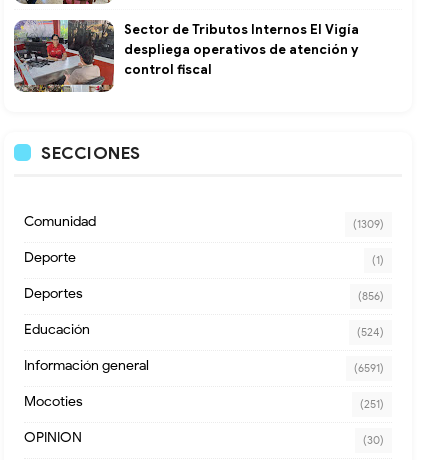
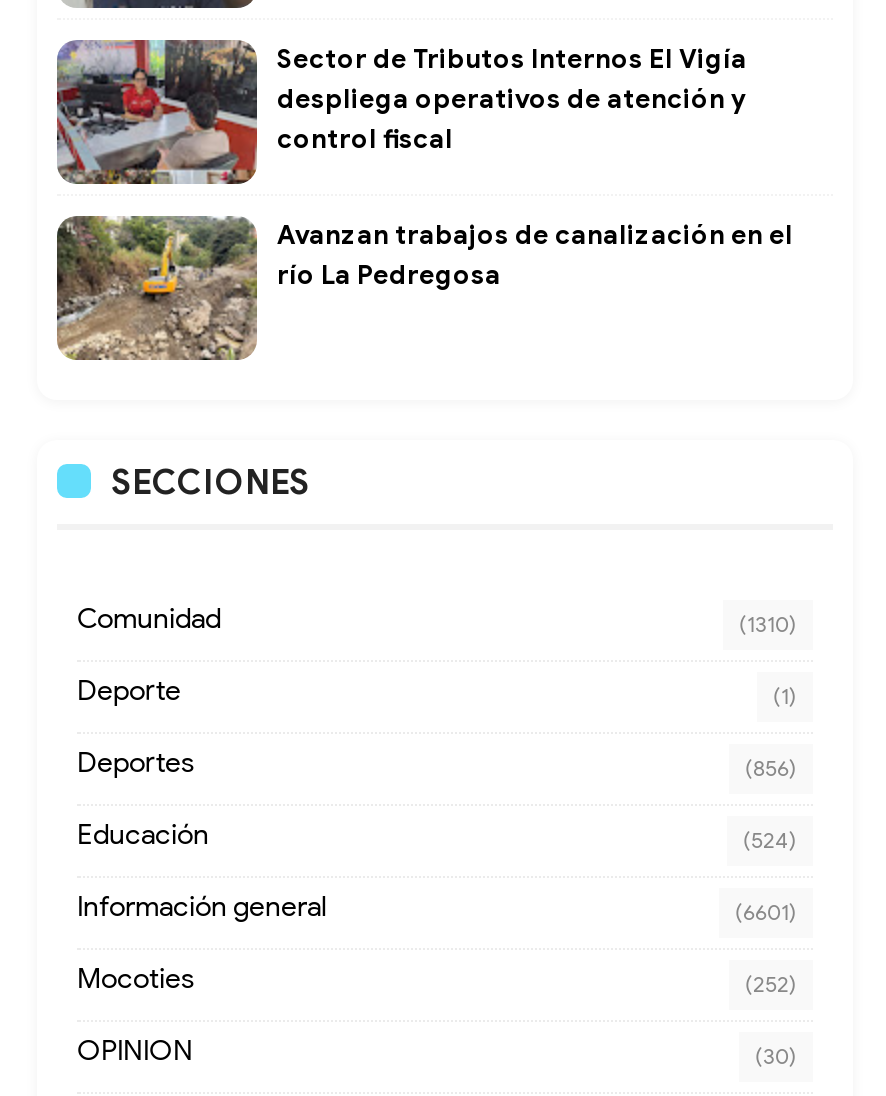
+ [image]
+ Avanzan trabajos de canalización en el
+ río La Pedregosa

- (1309)
+ (1310)

- (6591)
+ (6601)

- (251)
+ (252)
